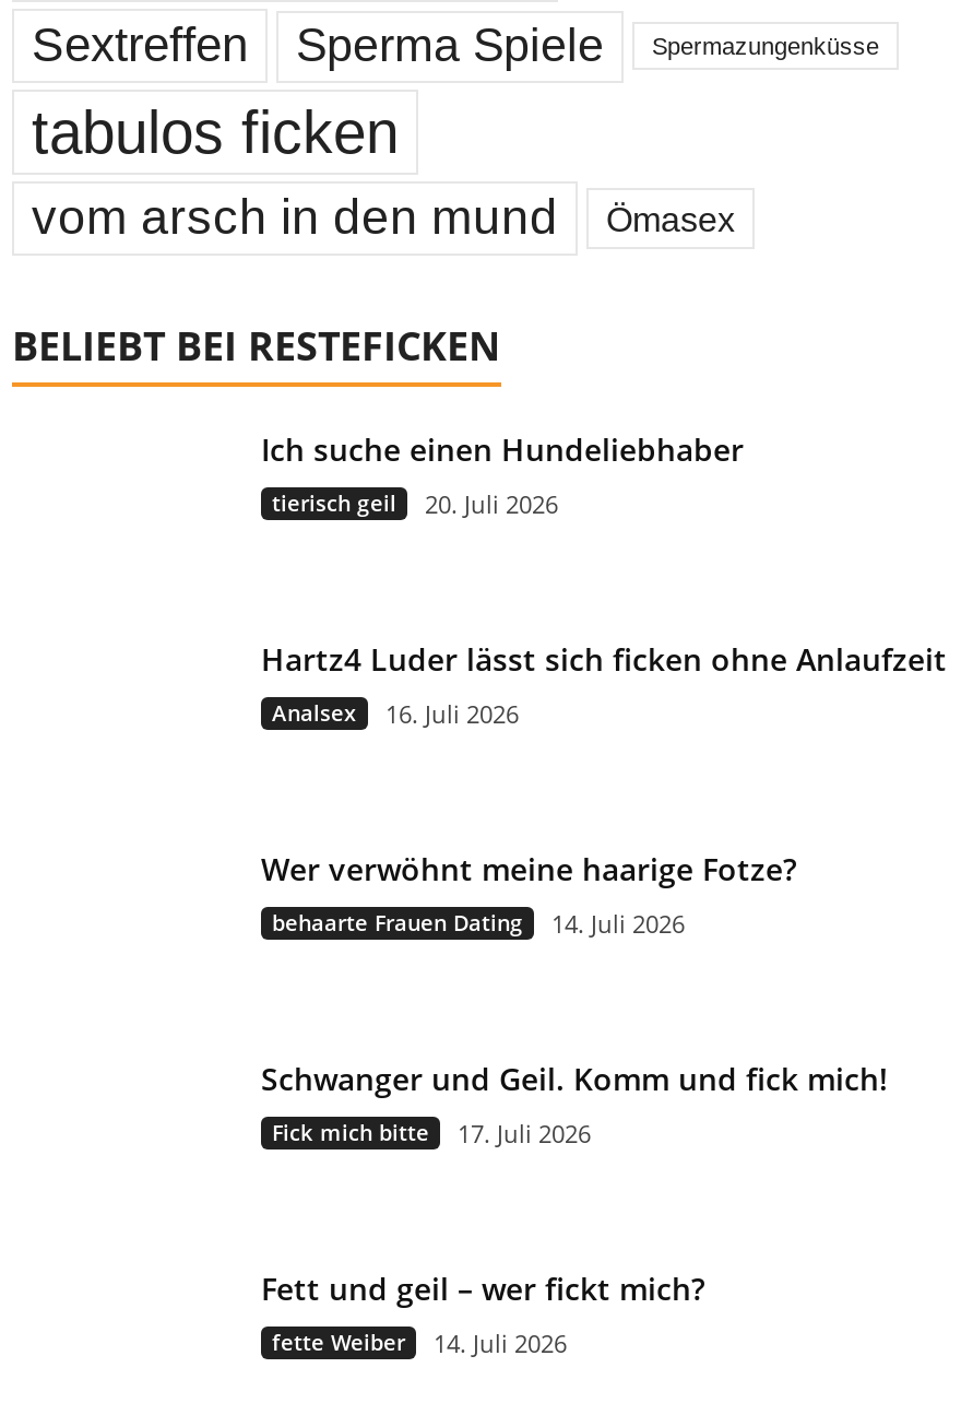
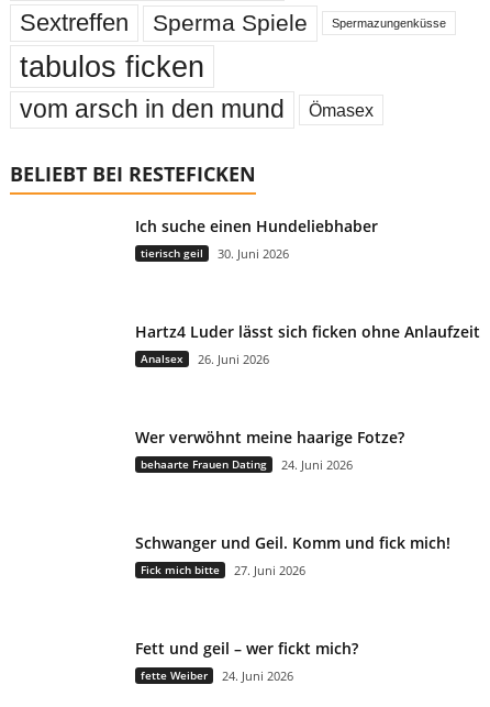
- tierisch geil 20. Juli 2026
+ tierisch geil 30. Juni 2026

- Analsex 16. Juli 2026
+ Analsex 26. Juni 2026

- behaarte Frauen Dating 14. Juli 2026
+ behaarte Frauen Dating 24. Juni 2026

- Fick mich bitte 17. Juli 2026
+ Fick mich bitte 27. Juni 2026

- fette Weiber 14. Juli 2026
+ fette Weiber 24. Juni 2026
